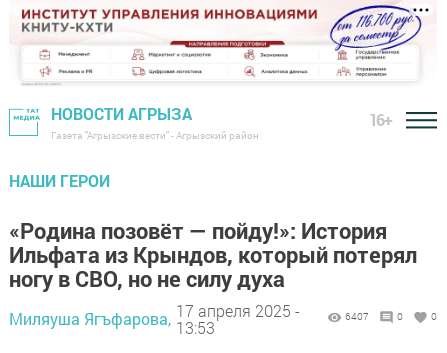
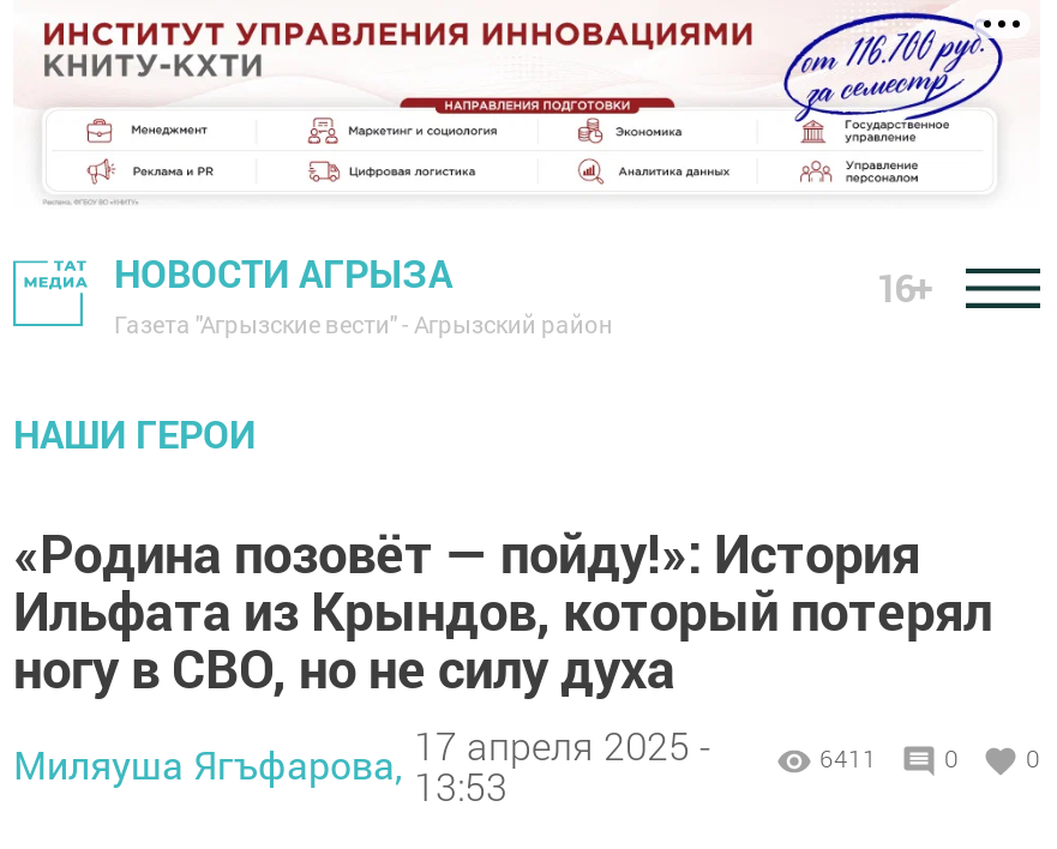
- 6407
+ 6411
